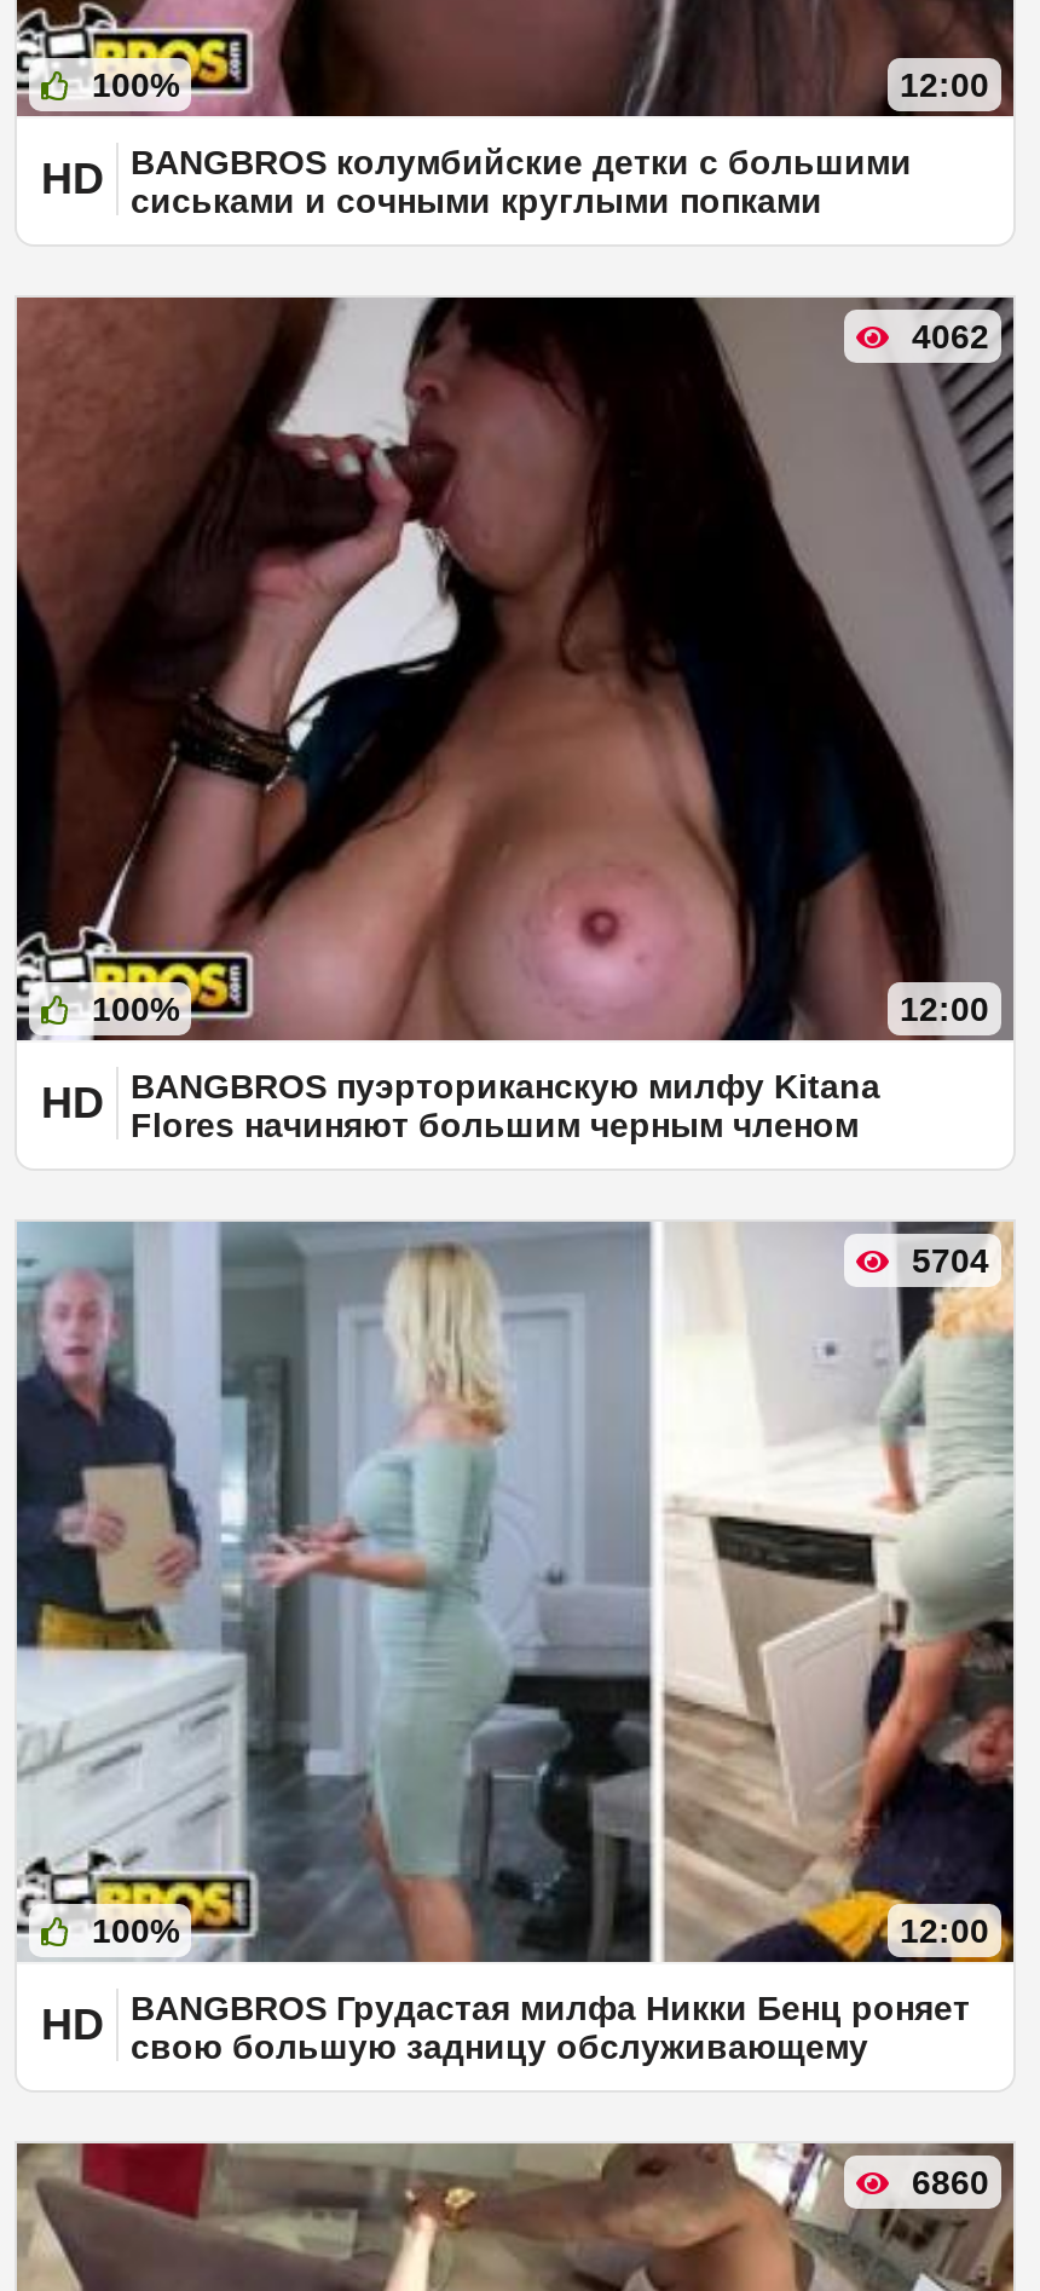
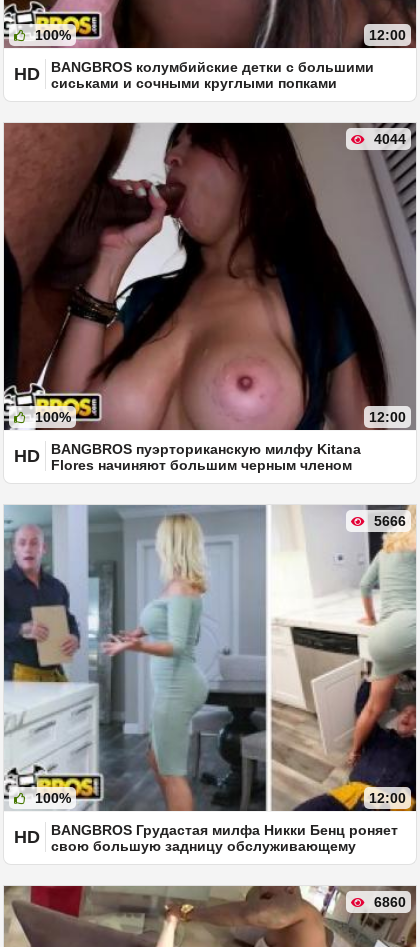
- 4062
+ 4044

- 5704
+ 5666
